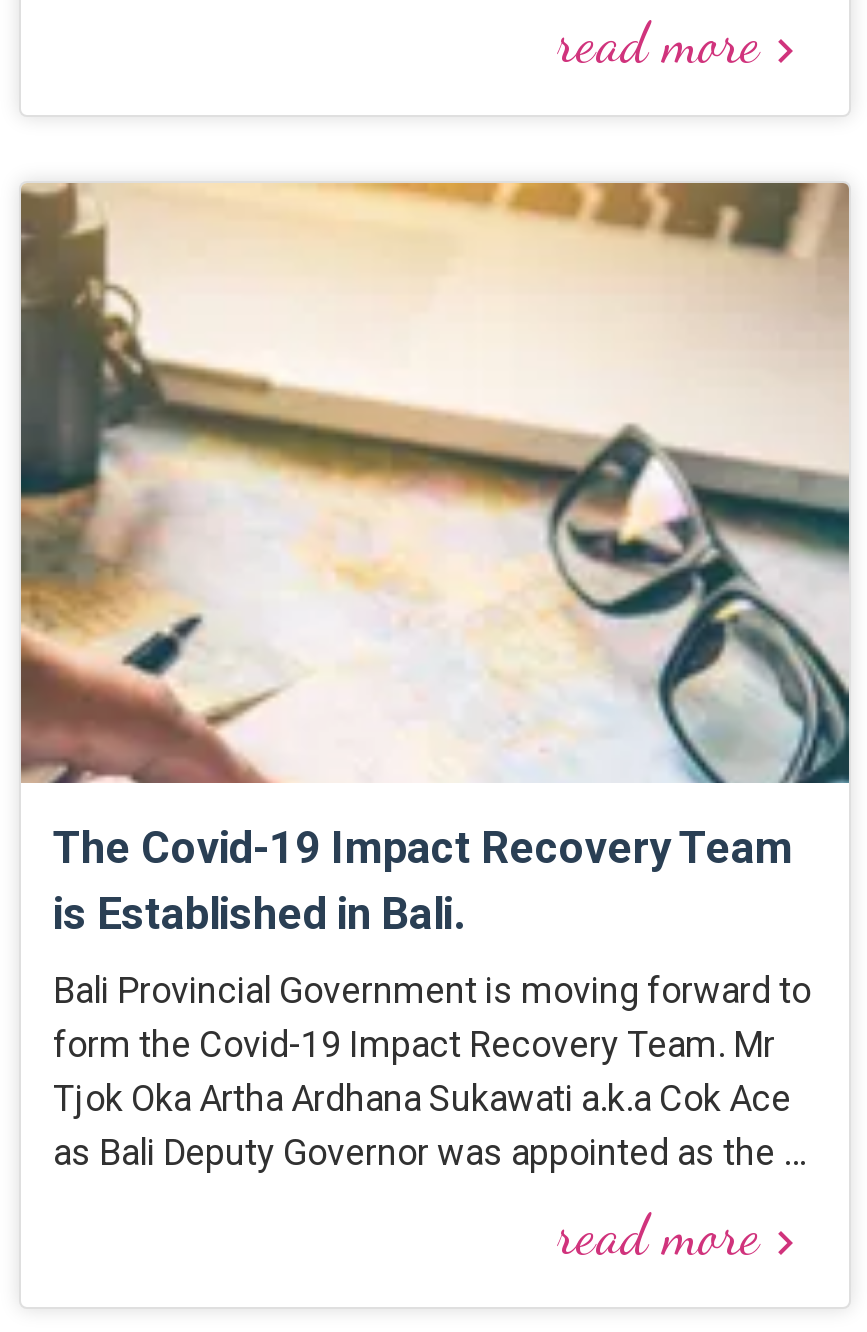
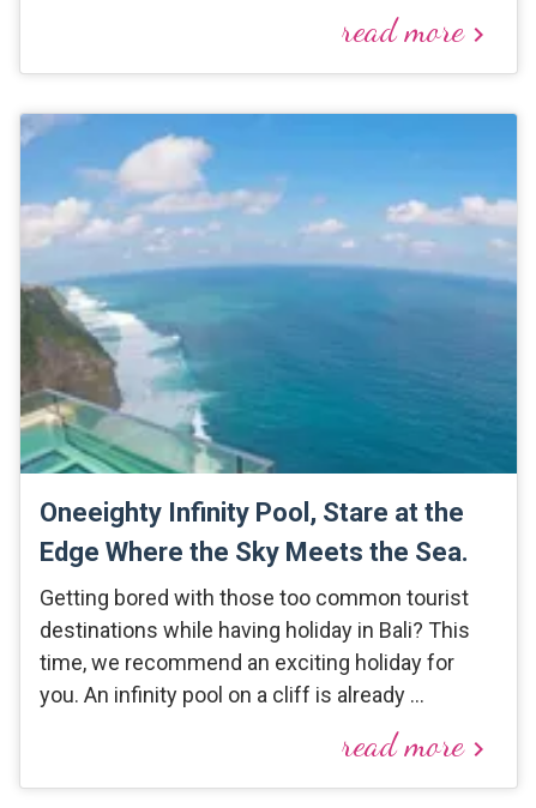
- [image]
- The Covid-19 Impact Recovery Team
- is Established in Bali.
+ [image]
+ Oneeighty Infinity Pool, Stare at the
+ Edge Where the Sky Meets the Sea.

- Bali Provincial Government is moving forward to
- form the Covid-19 Impact Recovery Team. Mr
- Tjok Oka Artha Ardhana Sukawati a.k.a Cok Ace
- as Bali Deputy Governor was appointed as the …
+ Getting bored with those too common tourist
+ destinations while having holiday in Bali? This
+ time, we recommend an exciting holiday for
+ you. An infinity pool on a cliff is already …
